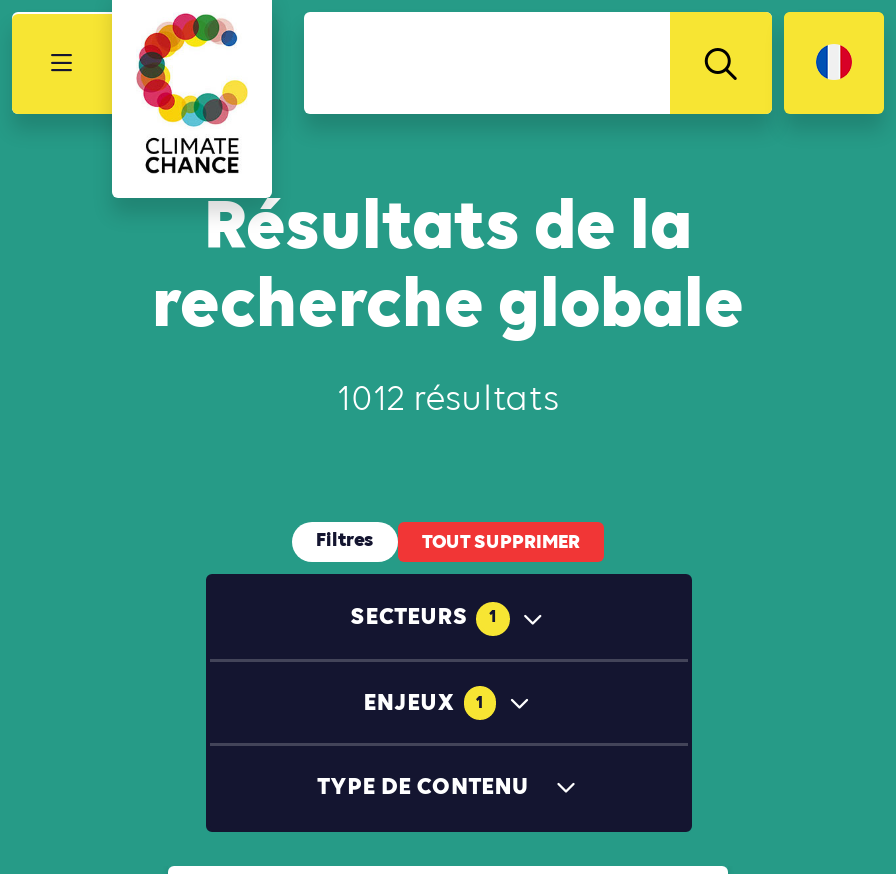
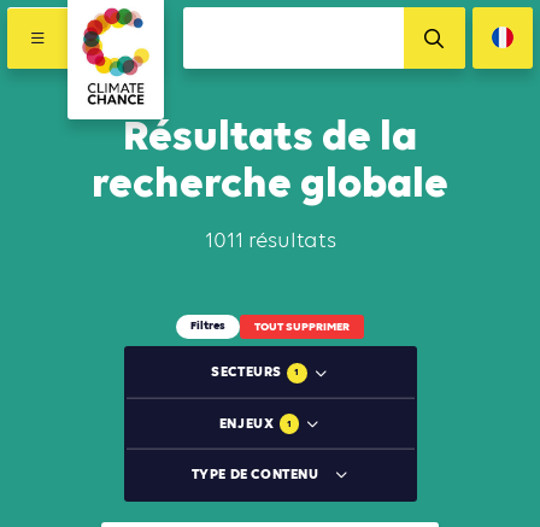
- 1012 résultats
+ 1011 résultats
